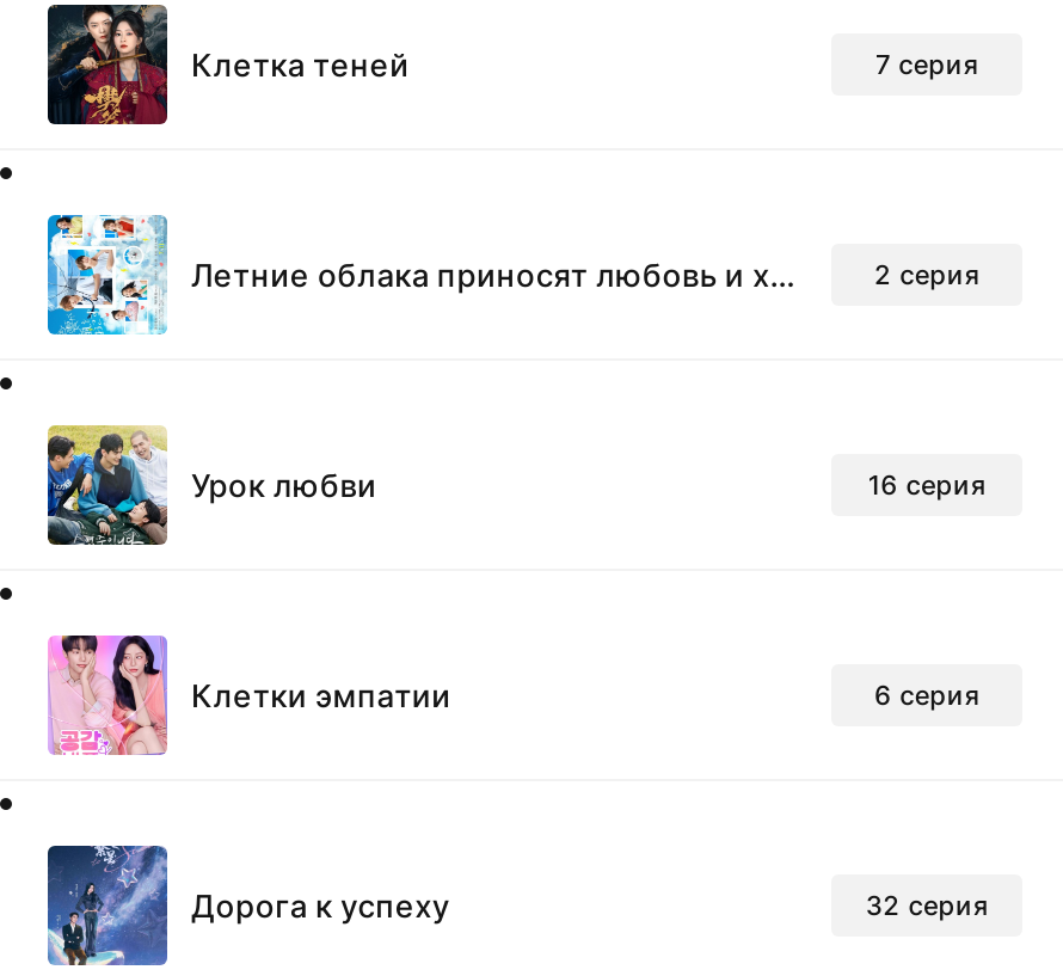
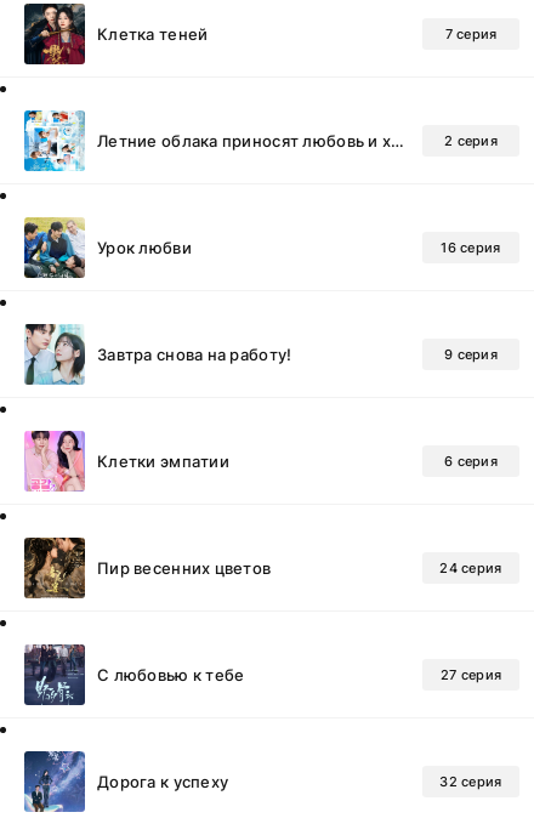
+ [image]
+ Завтра снова на работу!
+ 9 серия

+ [image]
+ Пир весенних цветов
+ 24 серия

+ [image]
+ С любовью к тебе
+ 27 серия
